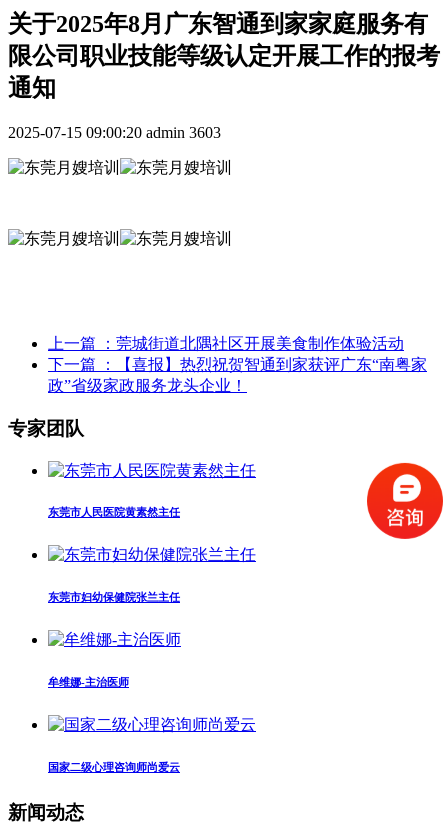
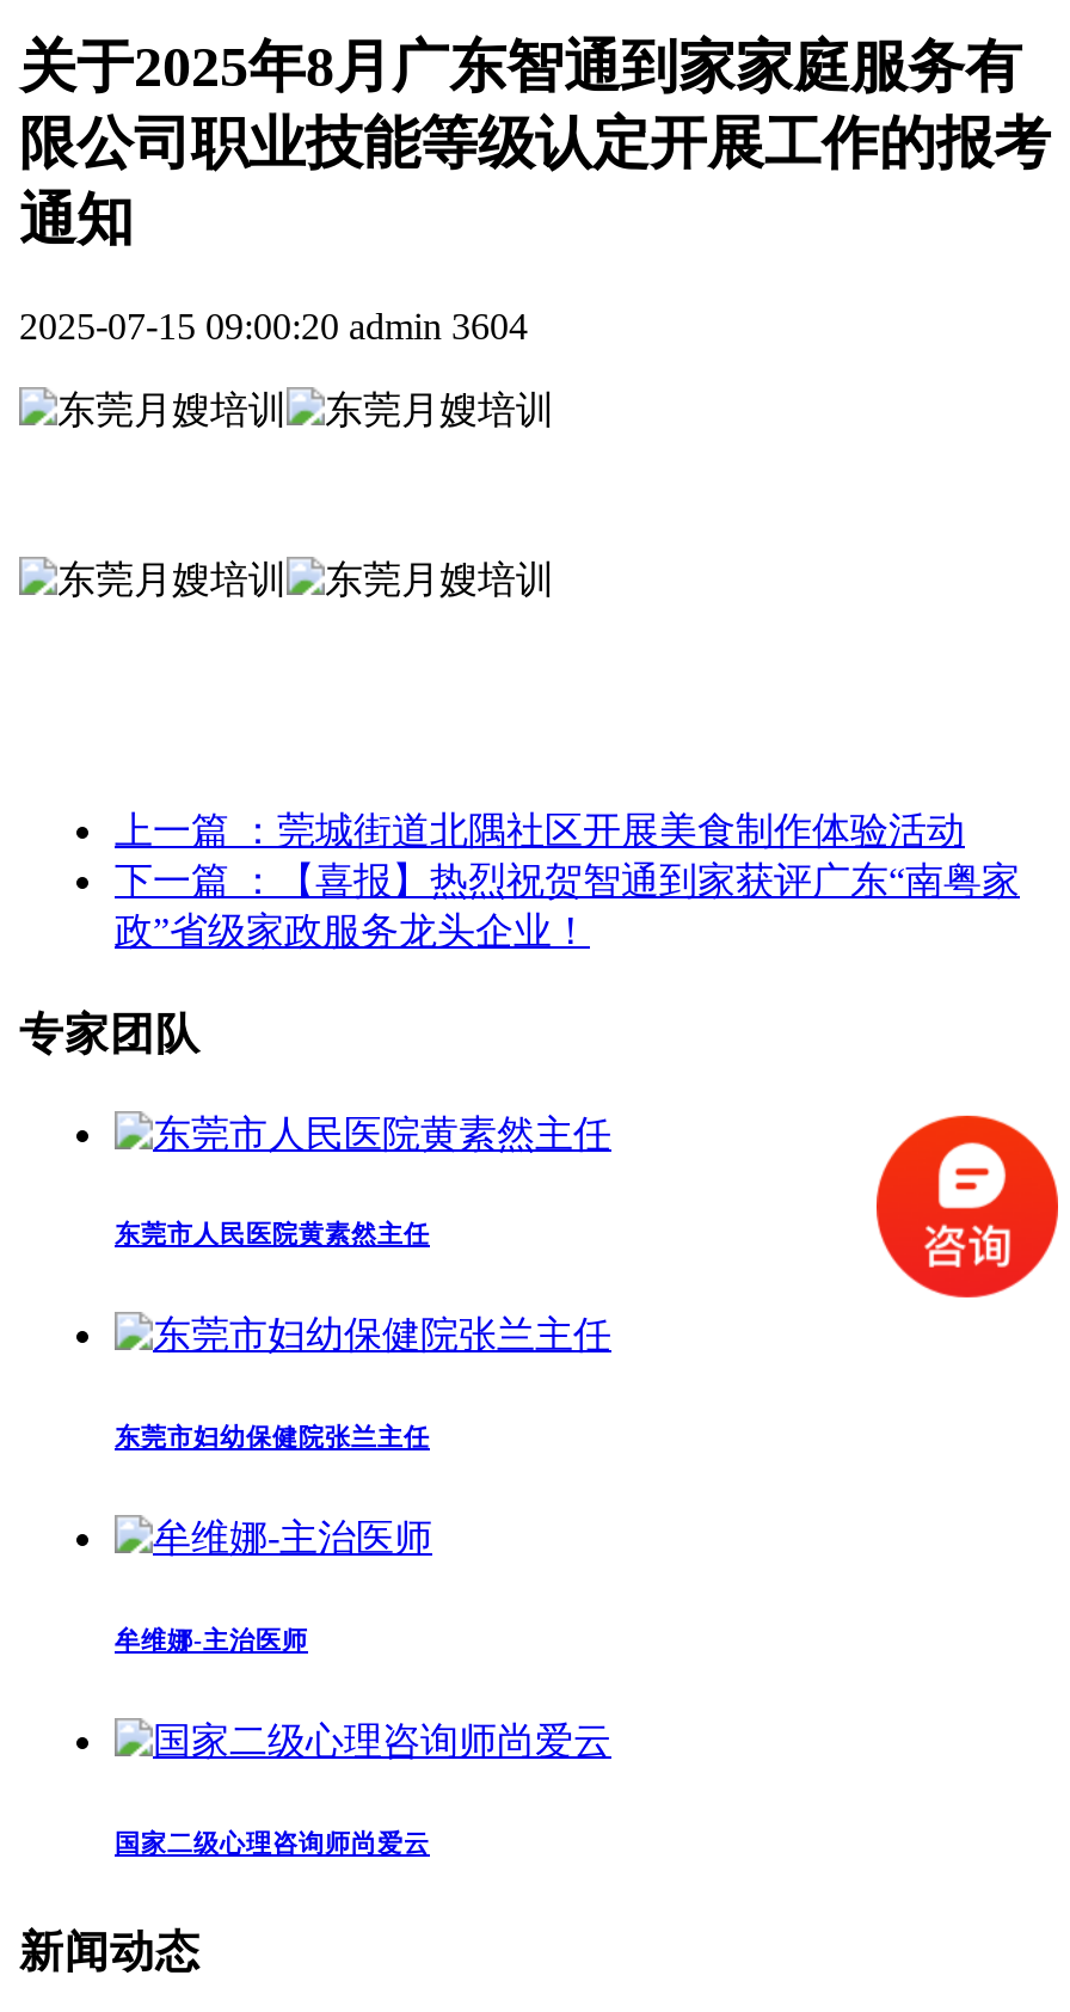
- 2025-07-15 09:00:20 admin 3603
+ 2025-07-15 09:00:20 admin 3604
